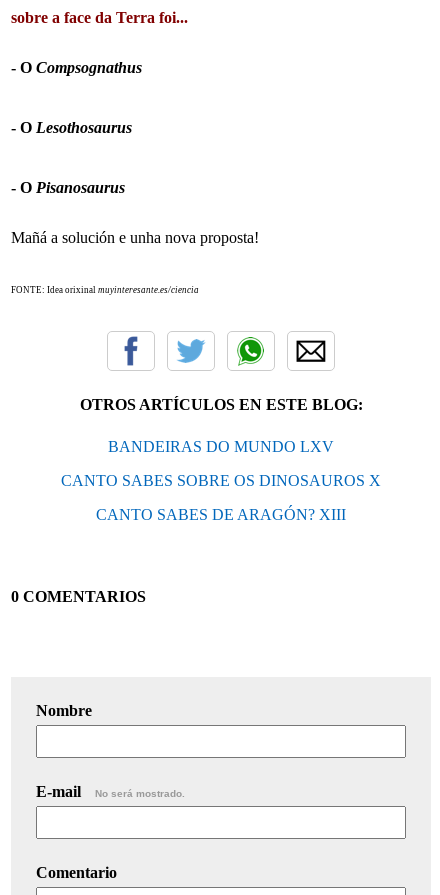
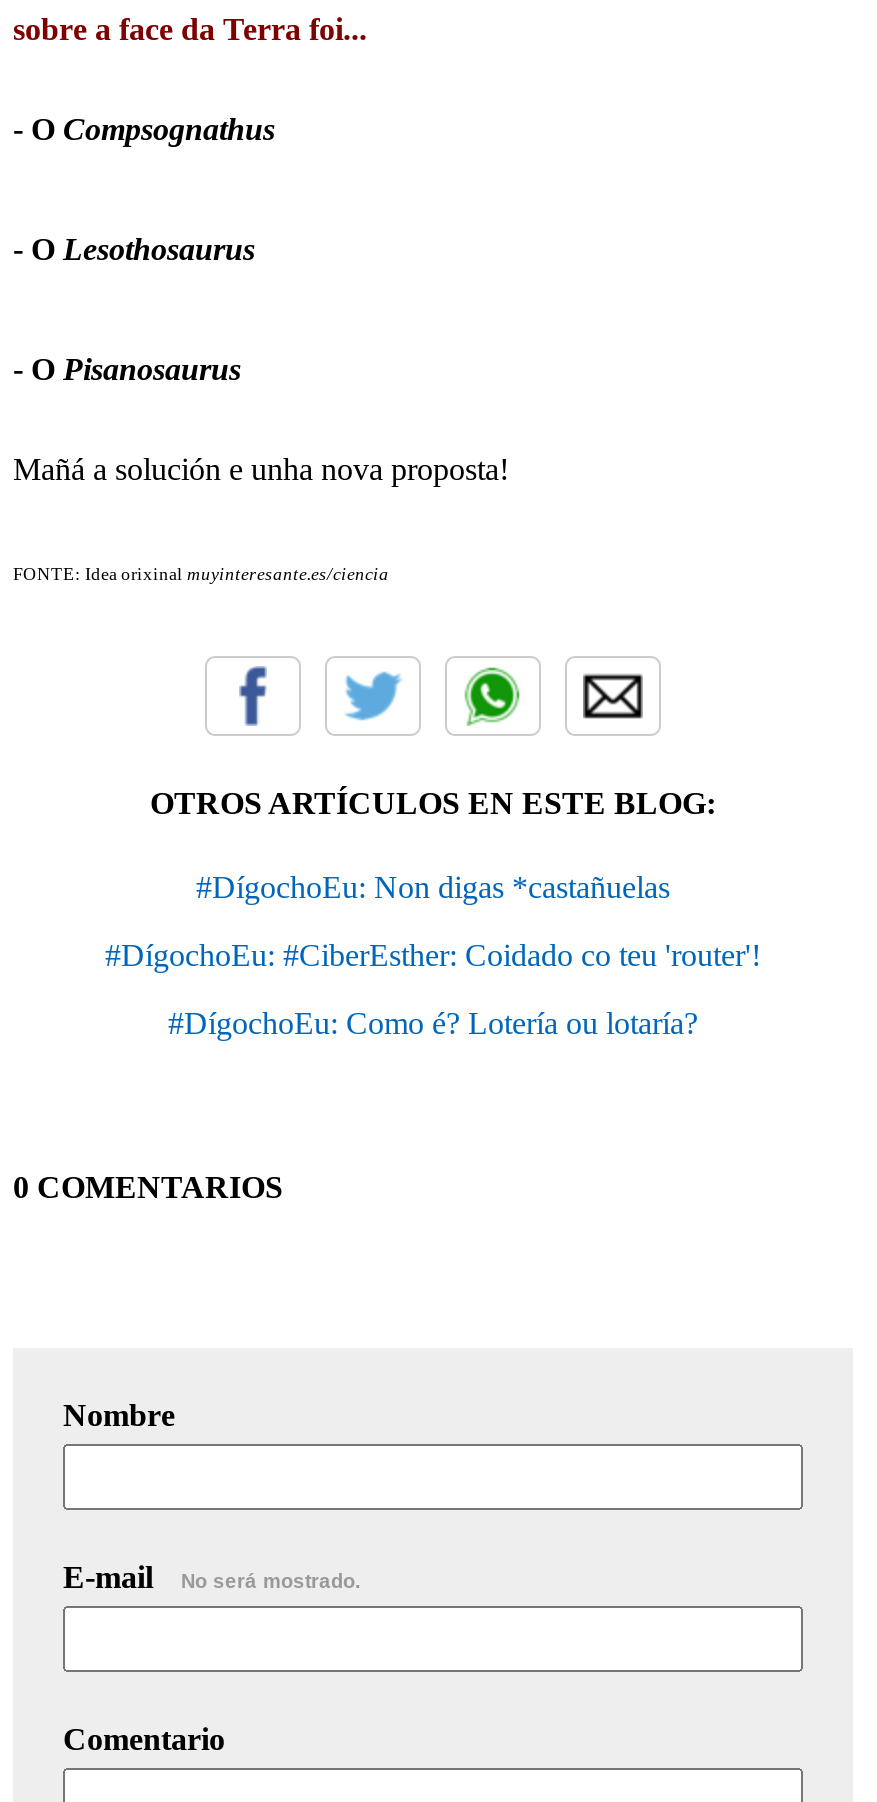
- BANDEIRAS DO MUNDO LXV
+ #DígochoEu: Non digas *castañuelas

- CANTO SABES SOBRE OS DINOSAUROS X
+ #DígochoEu: #CiberEsther: Coidado co teu 'router'!

- CANTO SABES DE ARAGÓN? XIII
+ #DígochoEu: Como é? Lotería ou lotaría?
